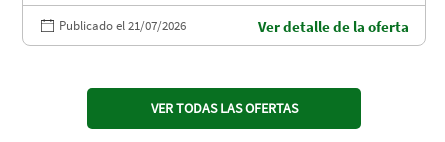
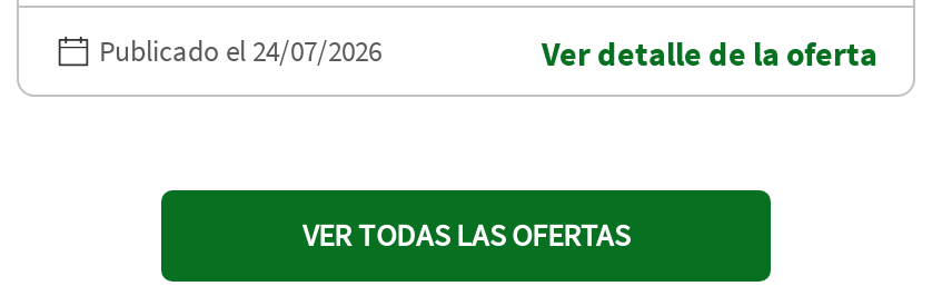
- Publicado el 21/07/2026
+ Publicado el 24/07/2026
